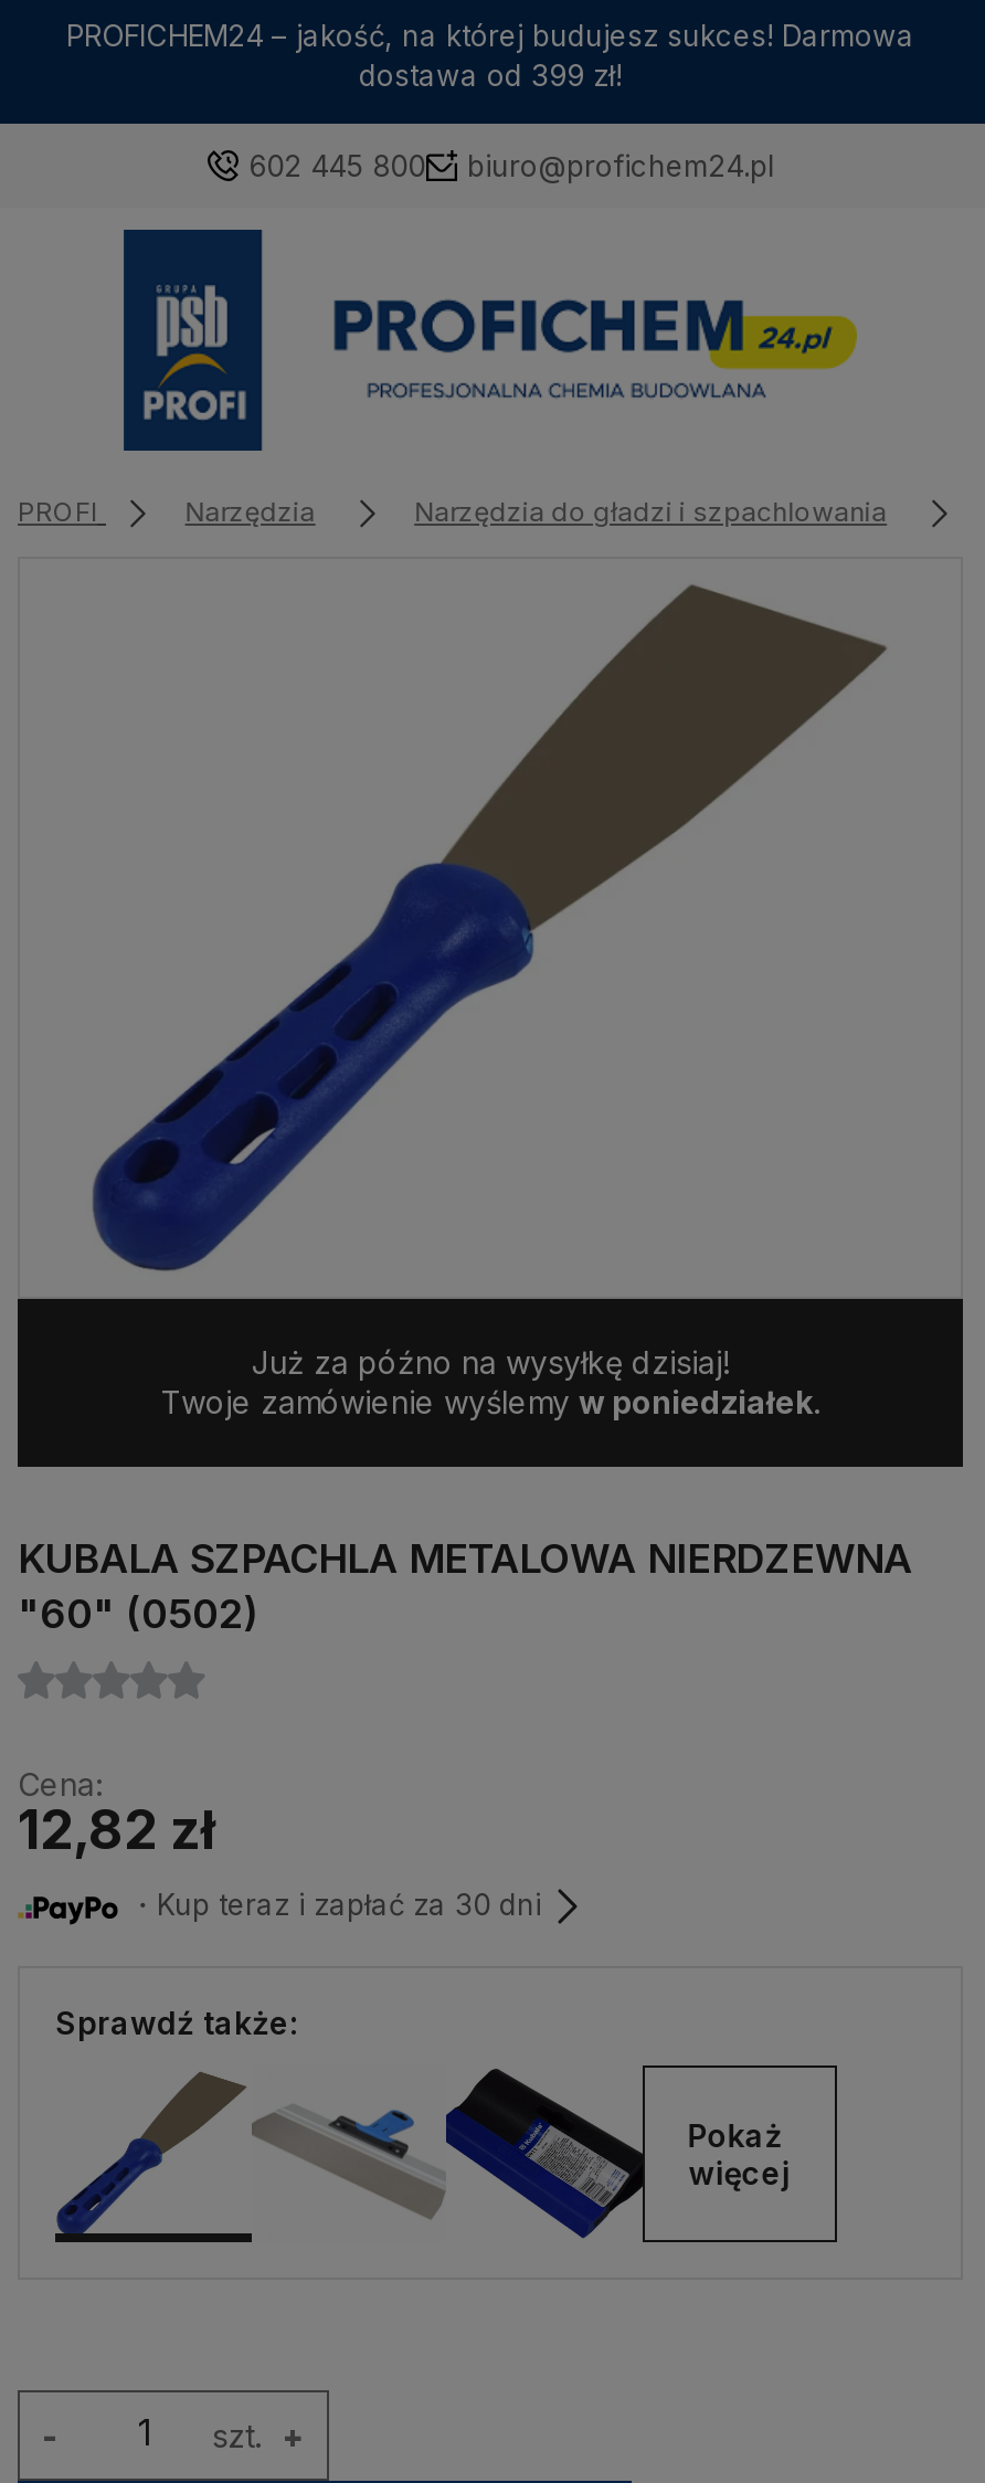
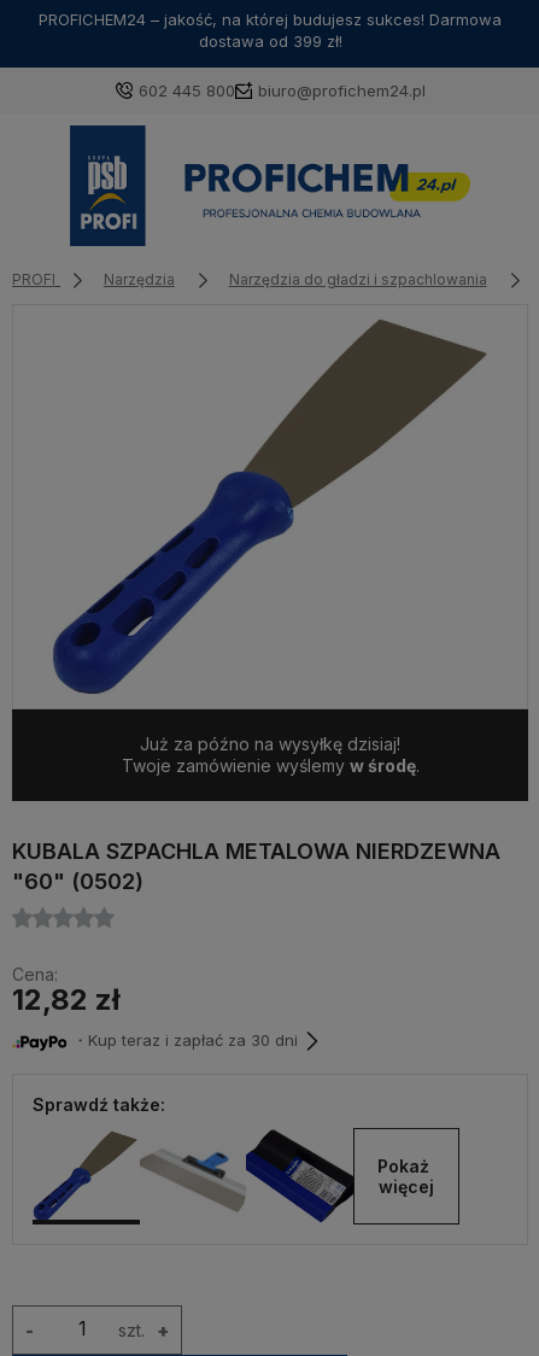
- Twoje zamówienie wyślemy w poniedziałek.
+ Twoje zamówienie wyślemy w środę.
